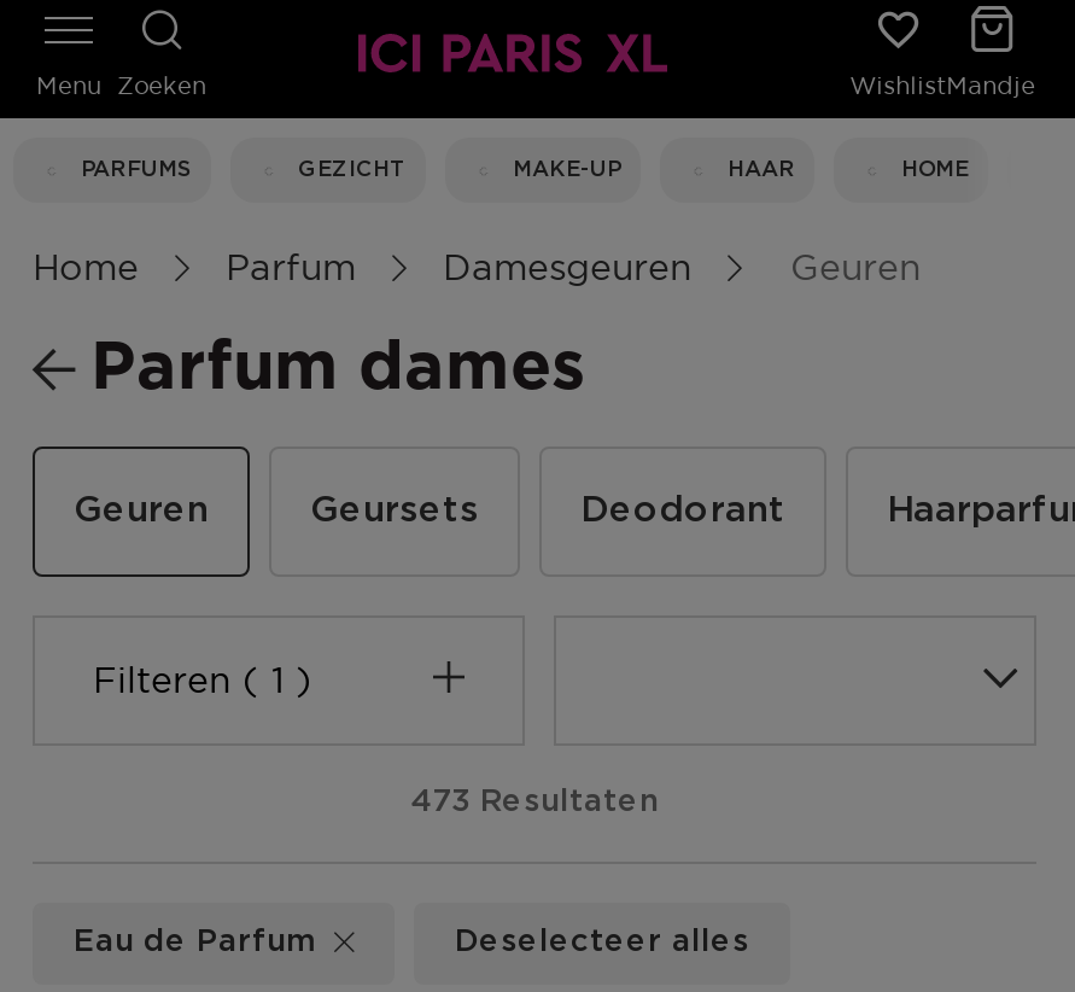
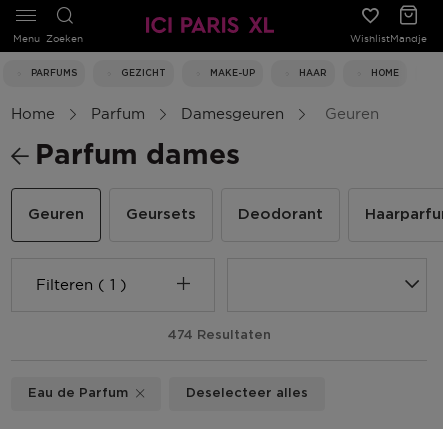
- 473 Resultaten
+ 474 Resultaten
